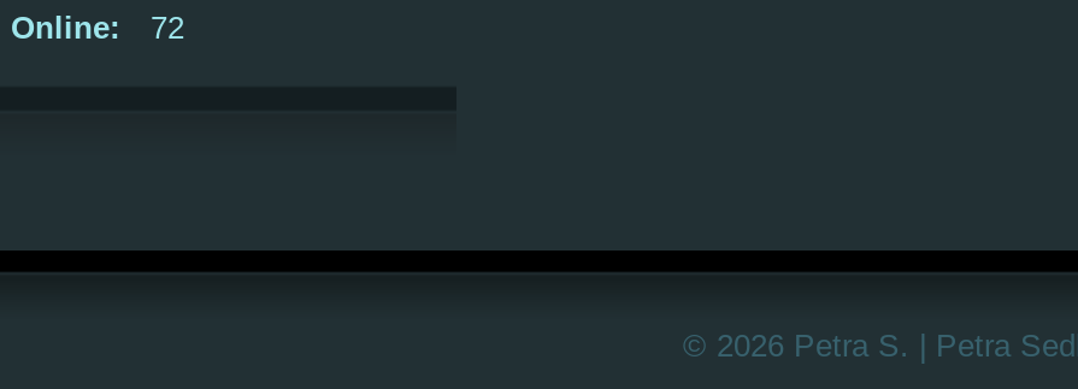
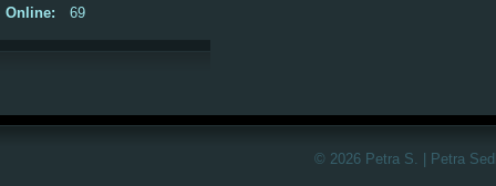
- Online: 72
+ Online: 69
